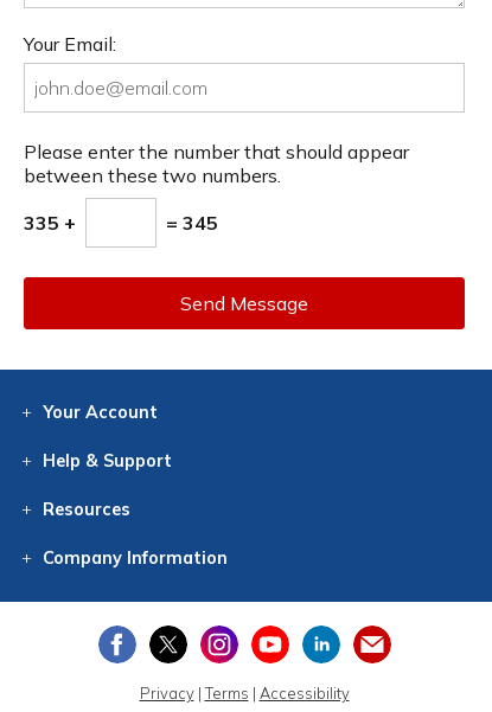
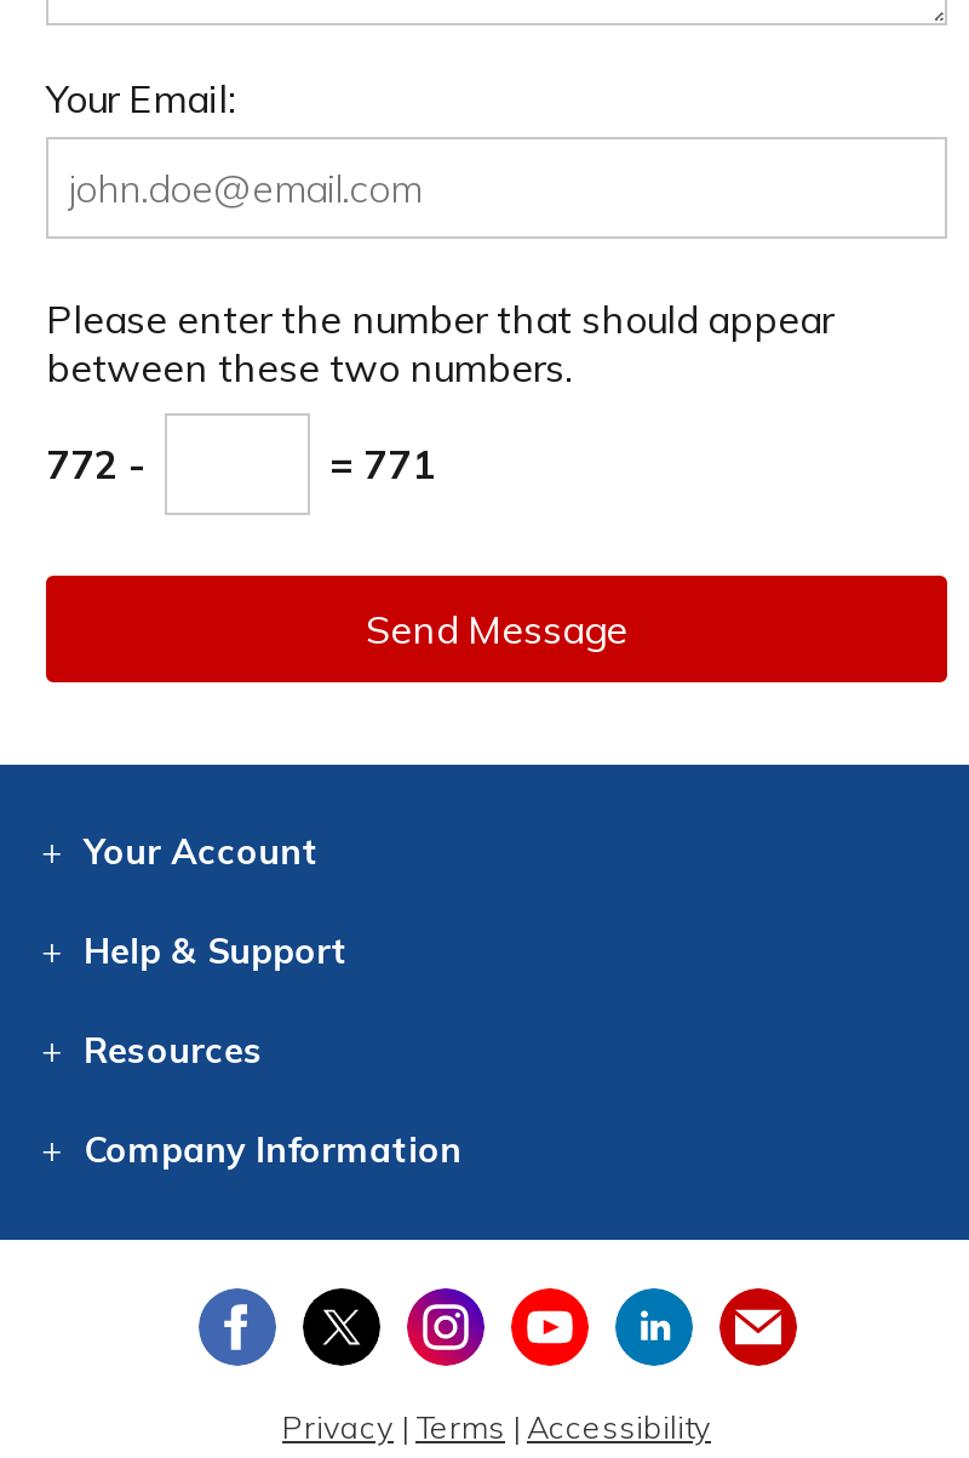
- 335 +
+ 772 -

- = 345
+ = 771
